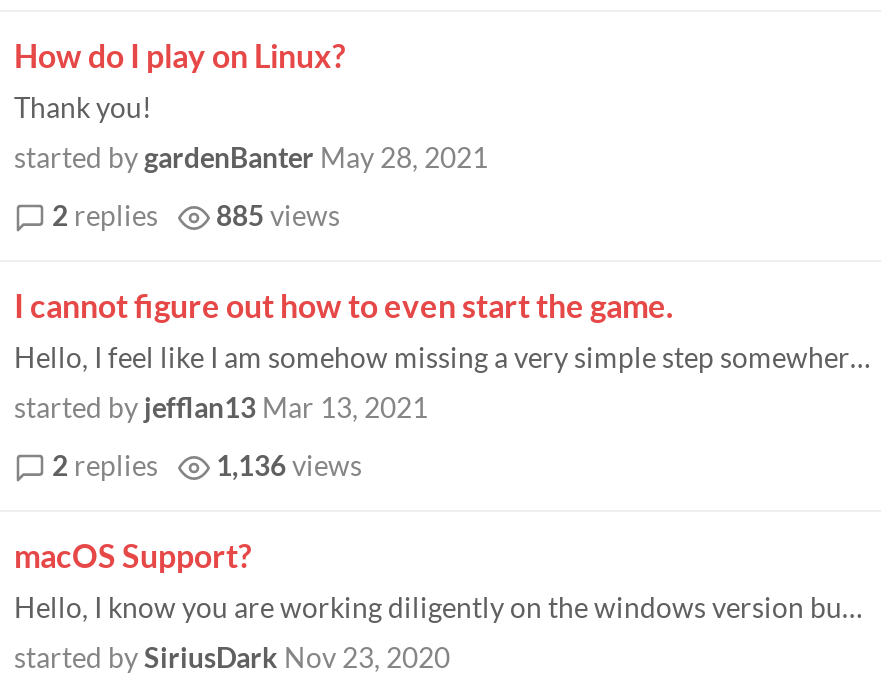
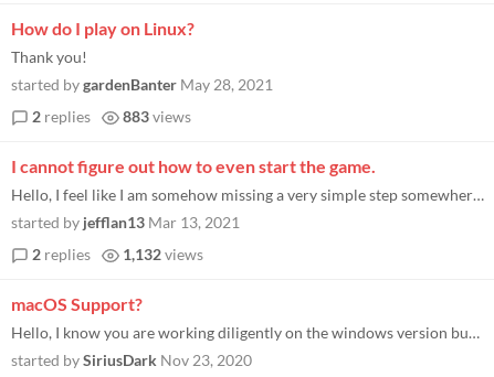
- 2 replies 885 views
+ 2 replies 883 views

- 2 replies 1,136 views
+ 2 replies 1,132 views
